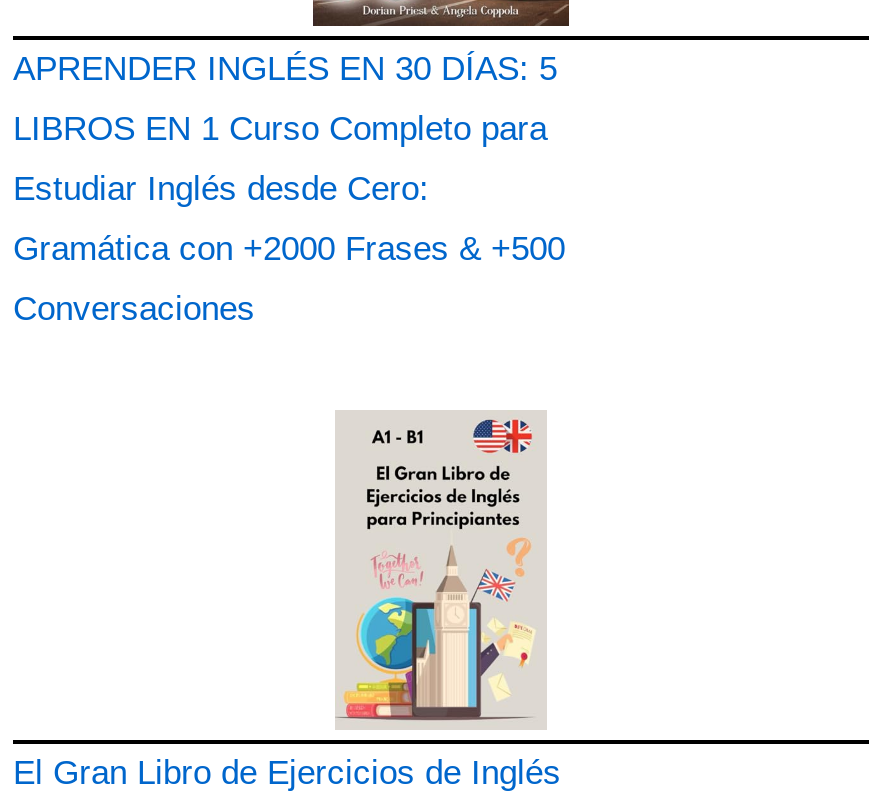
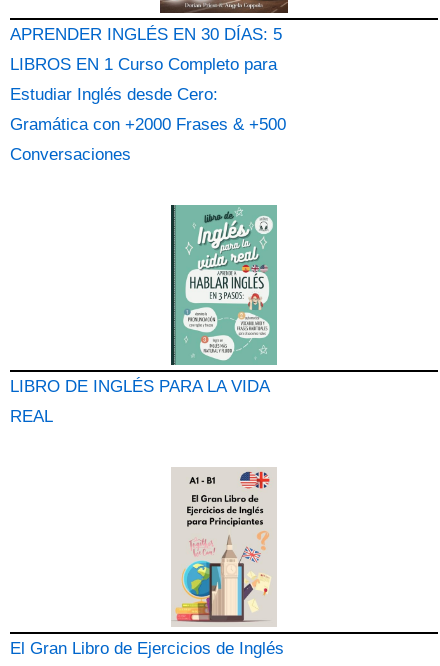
+ [image]
+ LIBRO DE INGLÉS PARA LA VIDA
+ REAL
